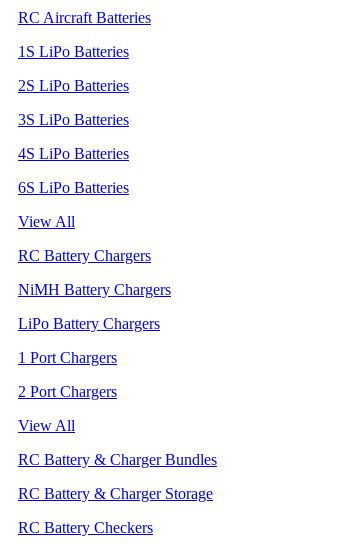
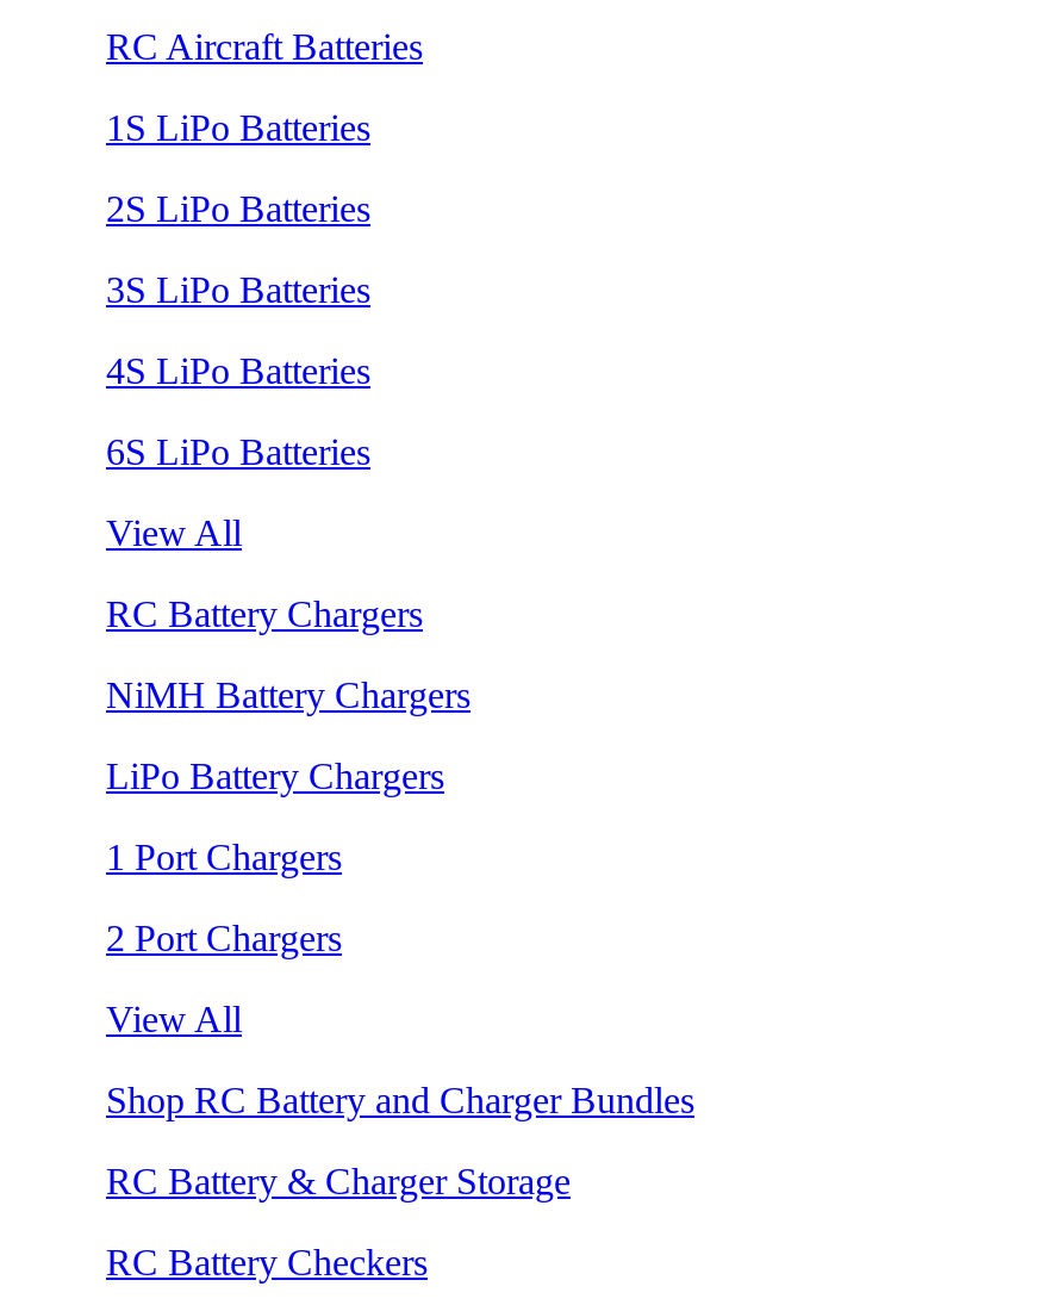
- RC Battery & Charger Bundles
+ Shop RC Battery and Charger Bundles
